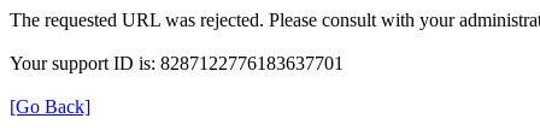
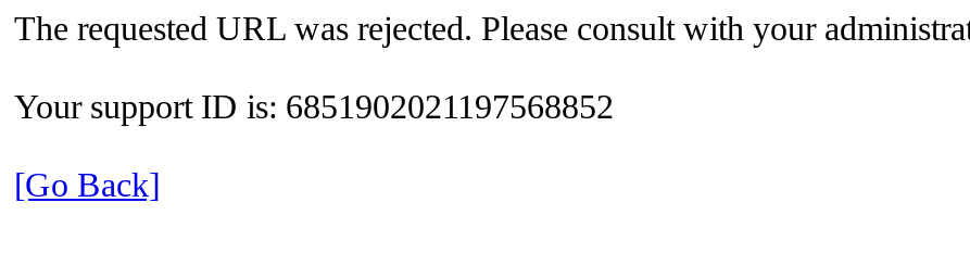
- Your support ID is: 8287122776183637701
+ Your support ID is: 6851902021197568852
